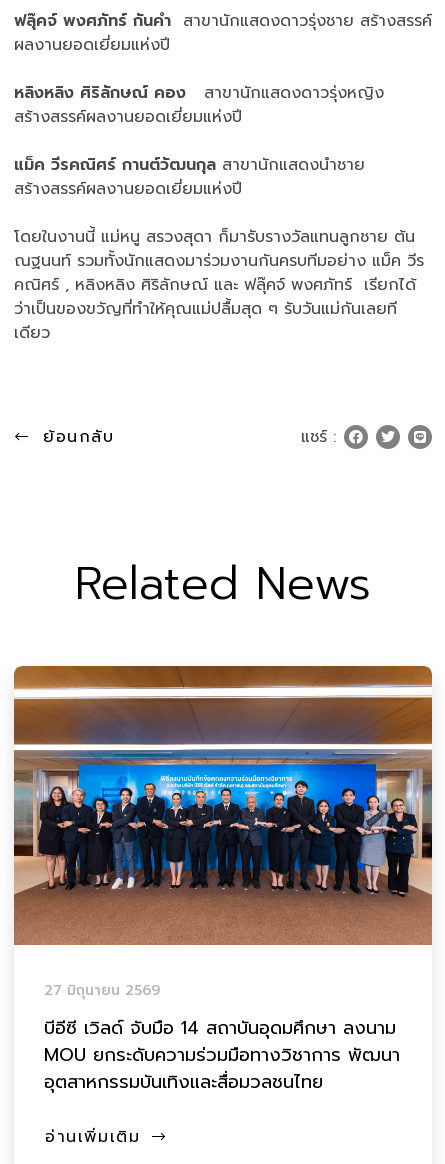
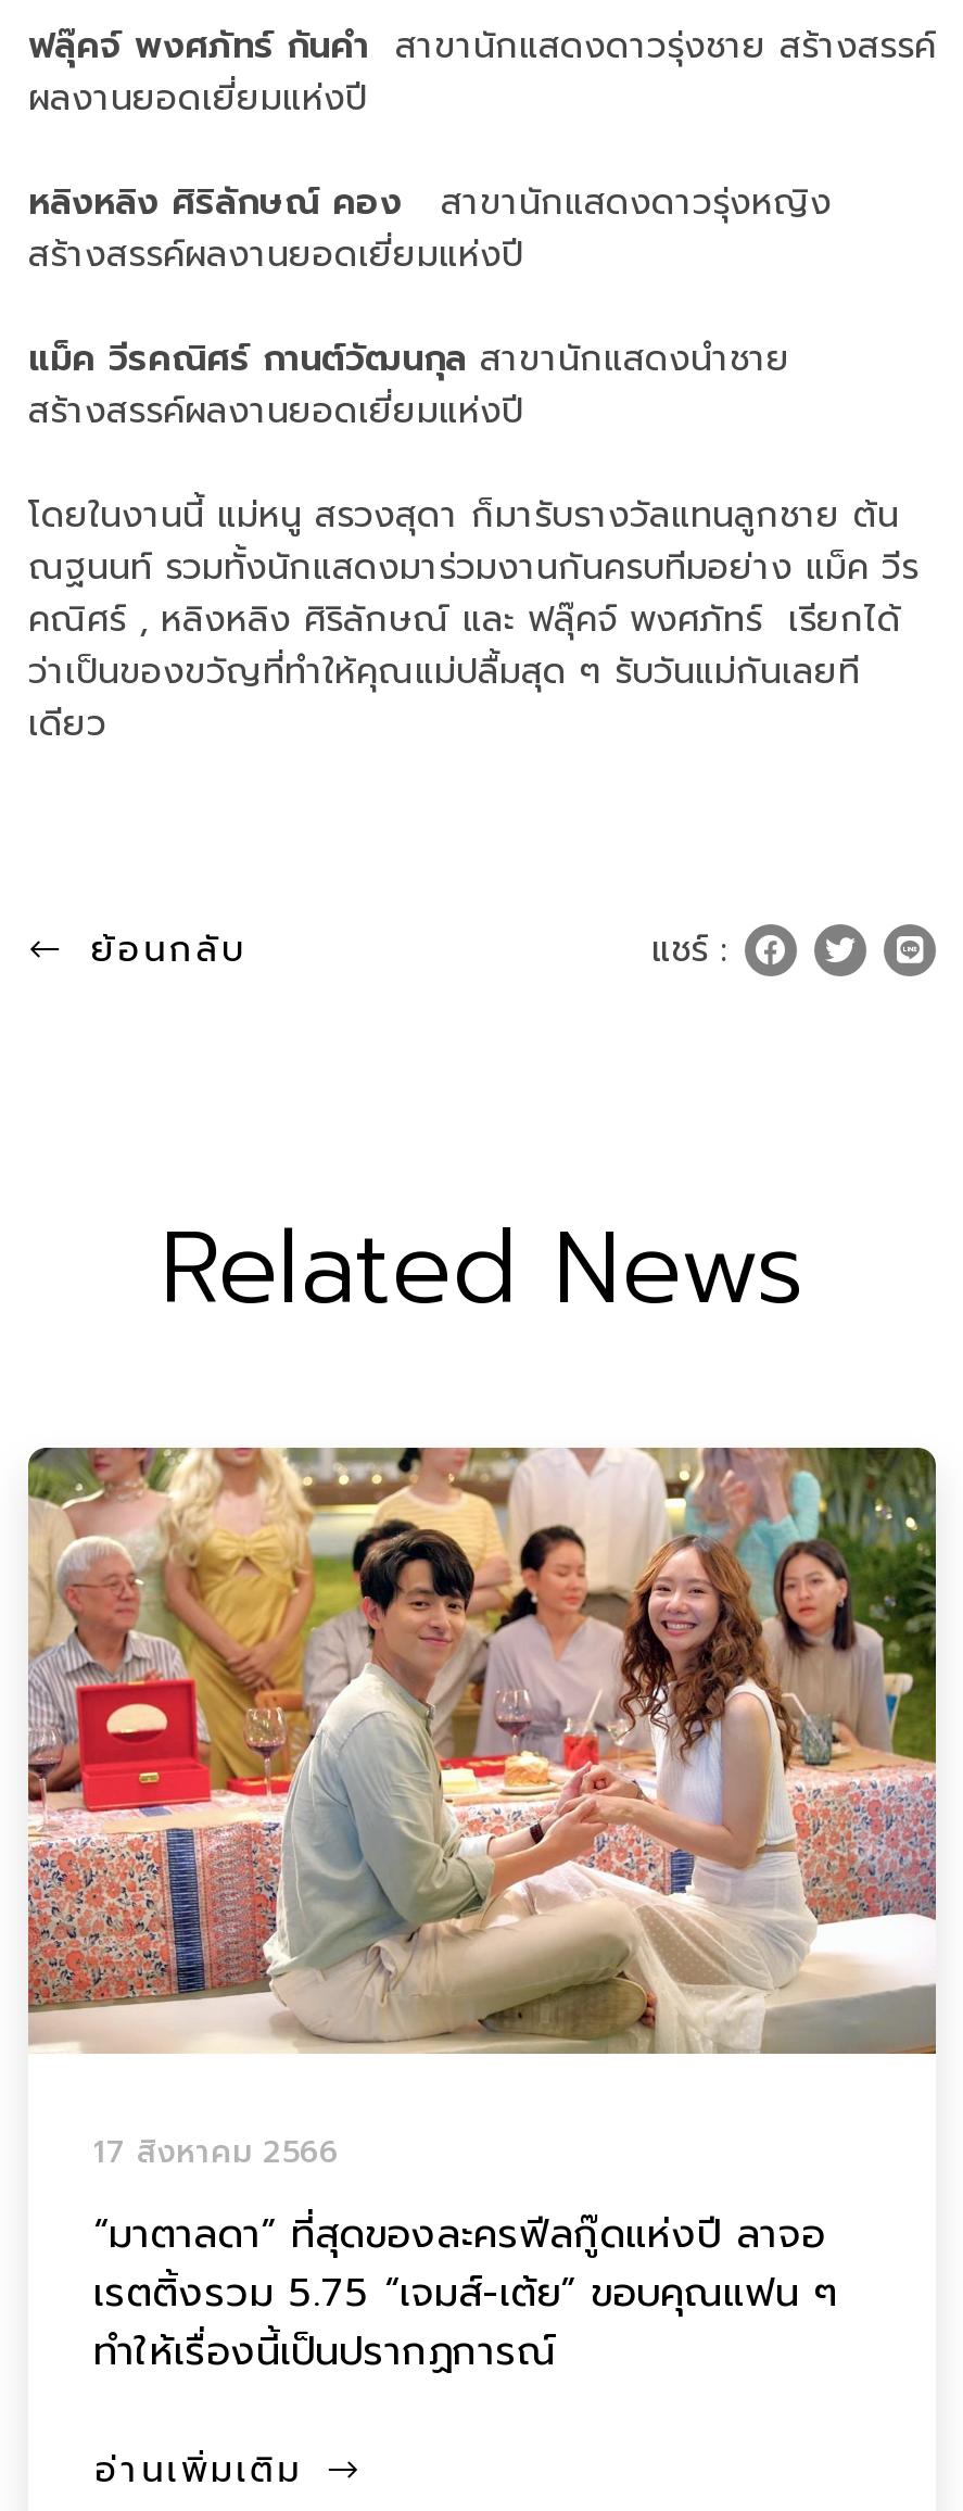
- [image]
- 27 มิถุนายน 2569
+ [image]
+ 17 สิงหาคม 2566

- บีอีซี เวิลด์ จับมือ 14 สถาบันอุดมศึกษา ลงนาม
- MOU ยกระดับความร่วมมือทางวิชาการ พัฒนา
- อุตสาหกรรมบันเทิงและสื่อมวลชนไทย
+ “มาตาลดา” ที่สุดของละครฟีลกู๊ดแห่งปี ลาจอ
+ เรตติ้งรวม 5.75 “เจมส์-เต้ย” ขอบคุณแฟน ๆ
+ ทำให้เรื่องนี้เป็นปรากฏการณ์
